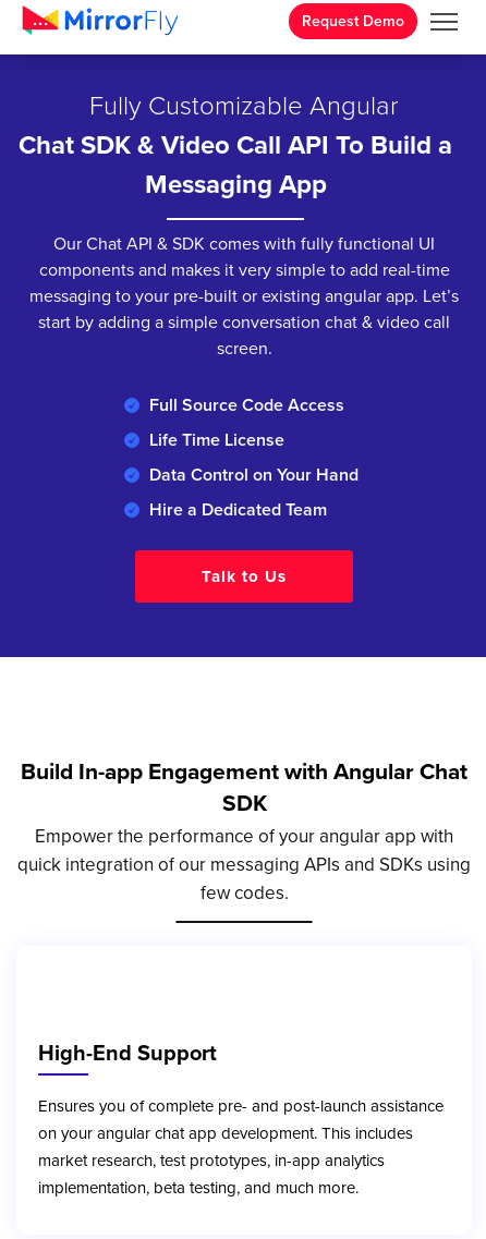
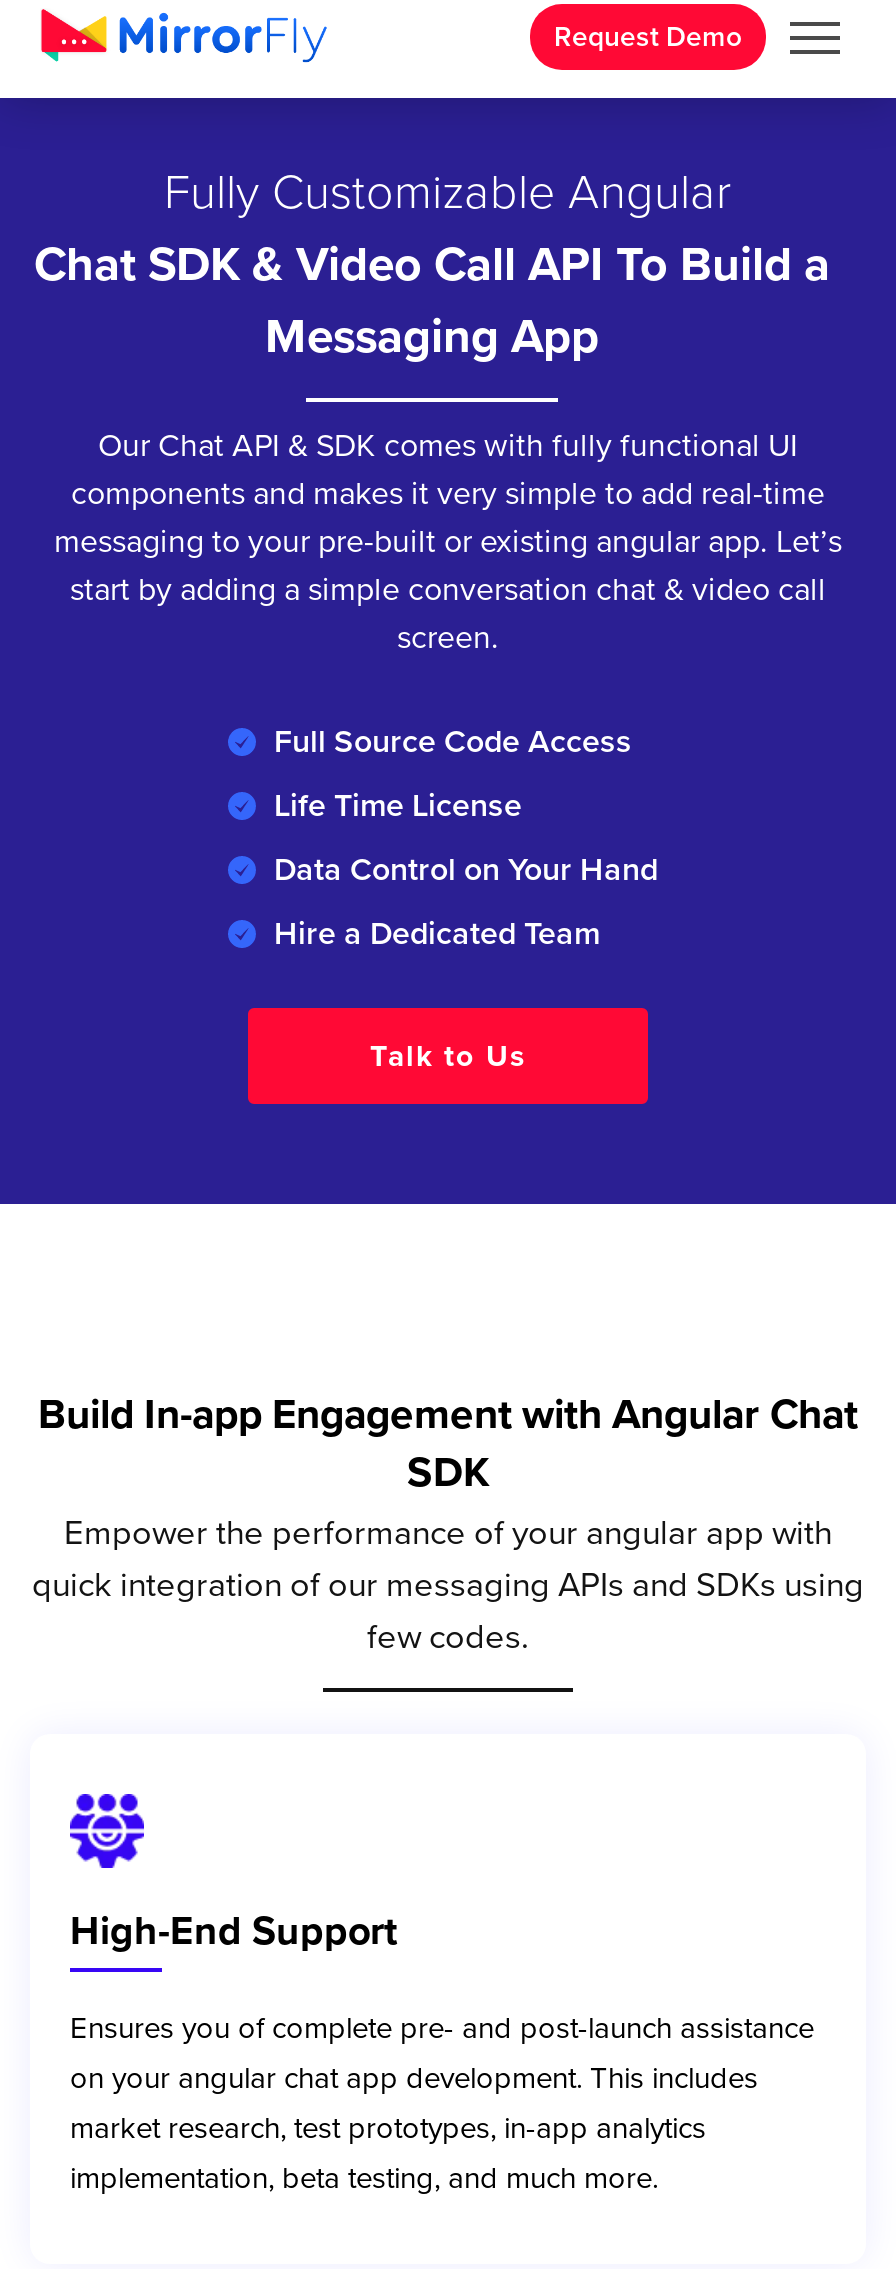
+ [image]
